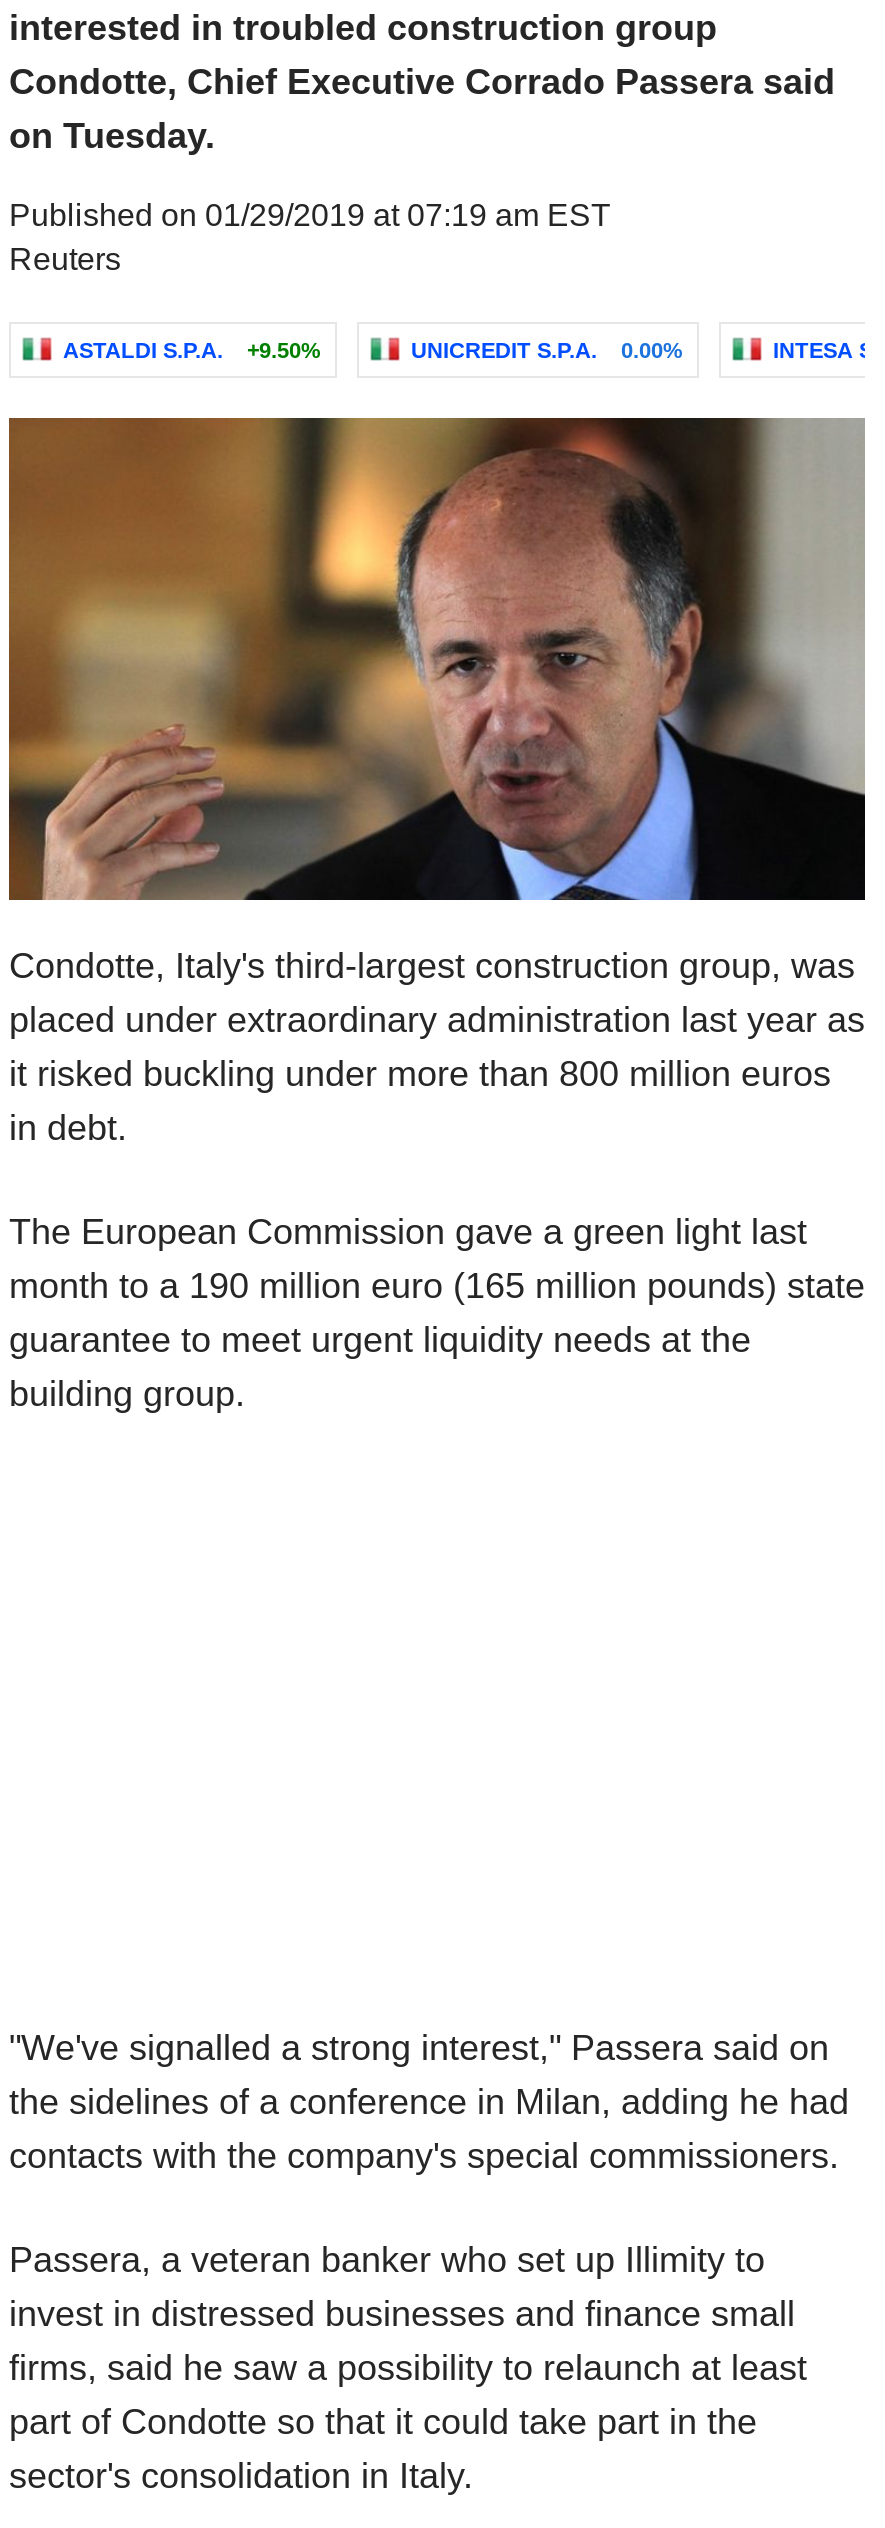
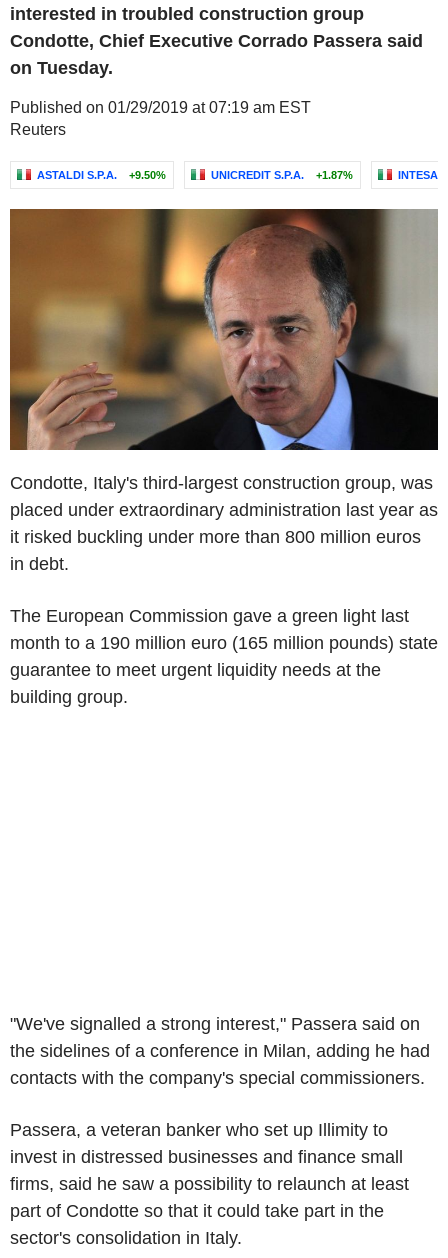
- UNICREDIT S.P.A. 0.00%
+ UNICREDIT S.P.A. +1.87%
